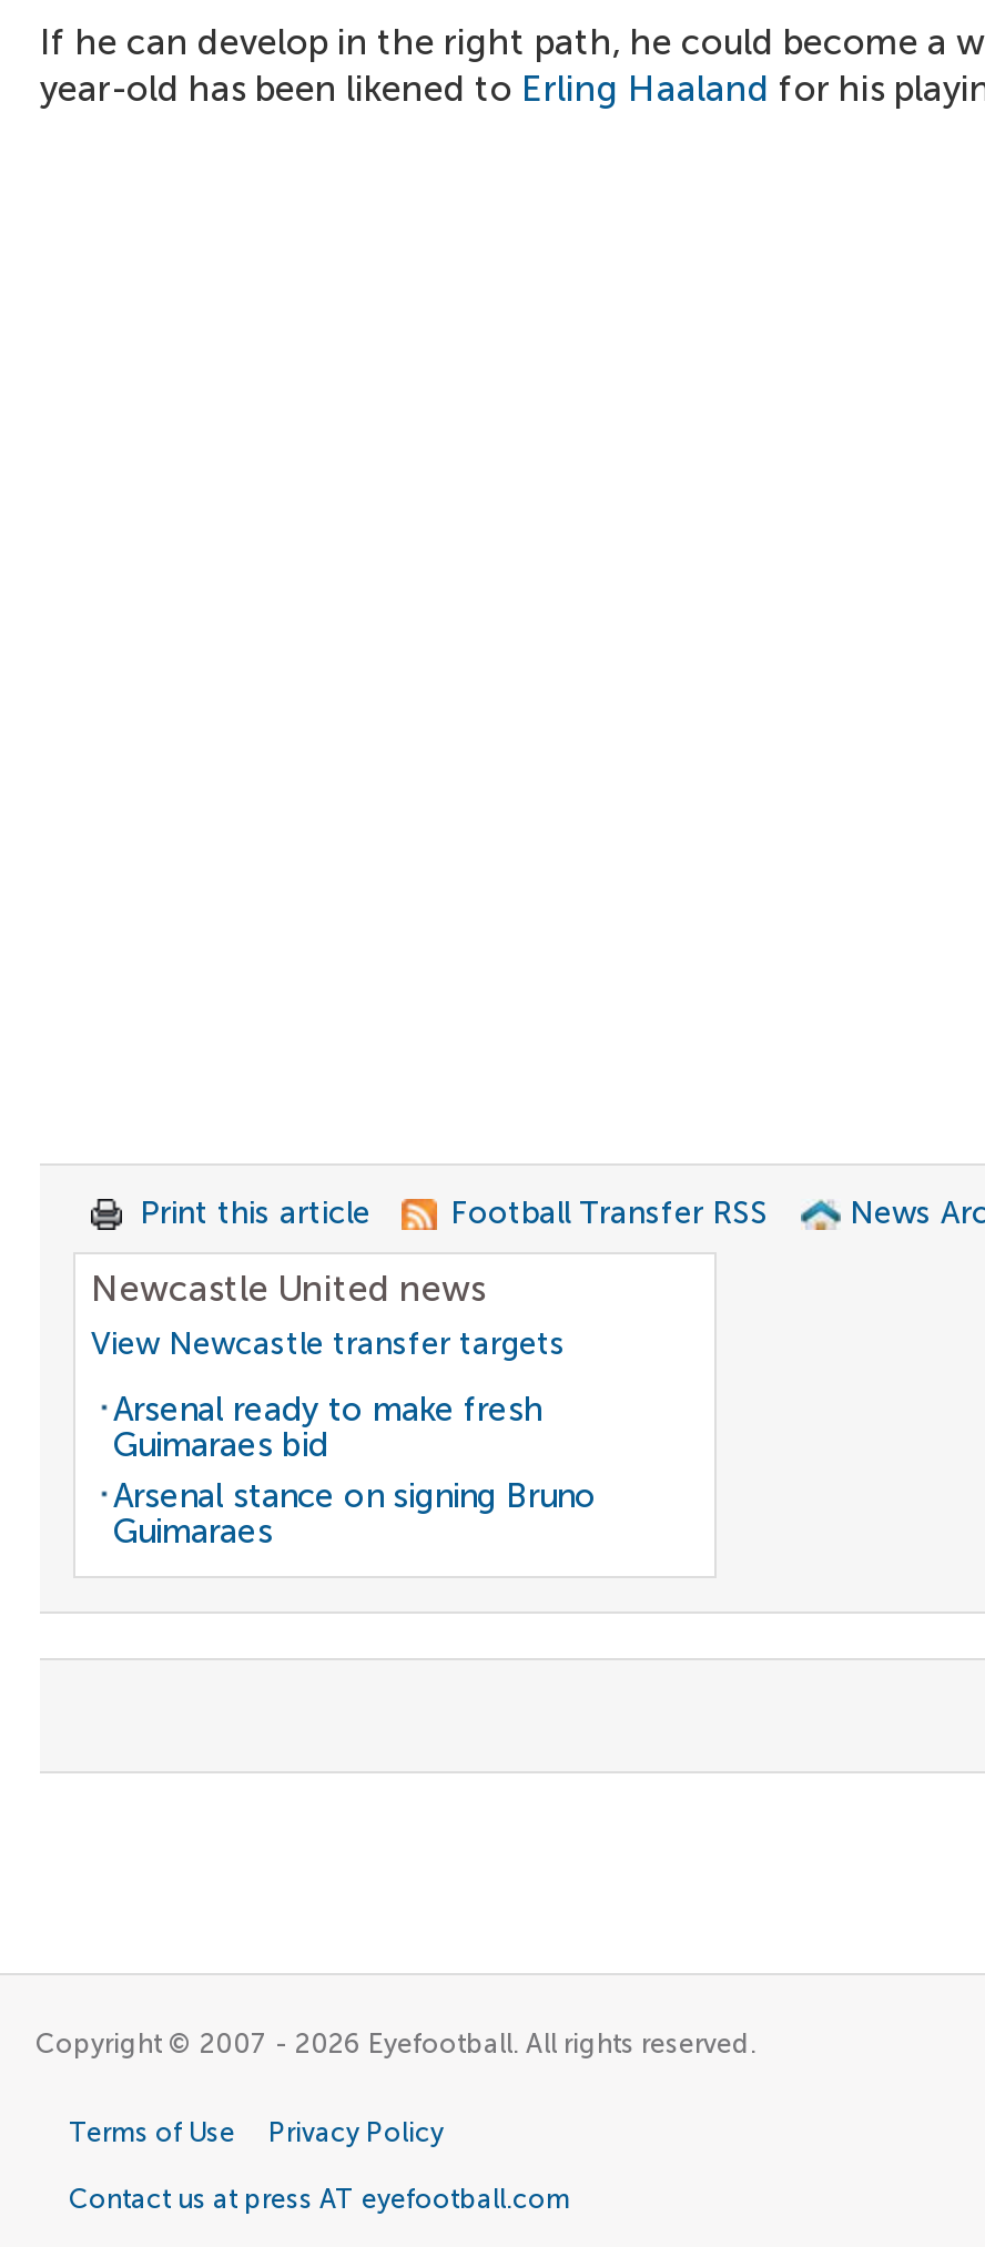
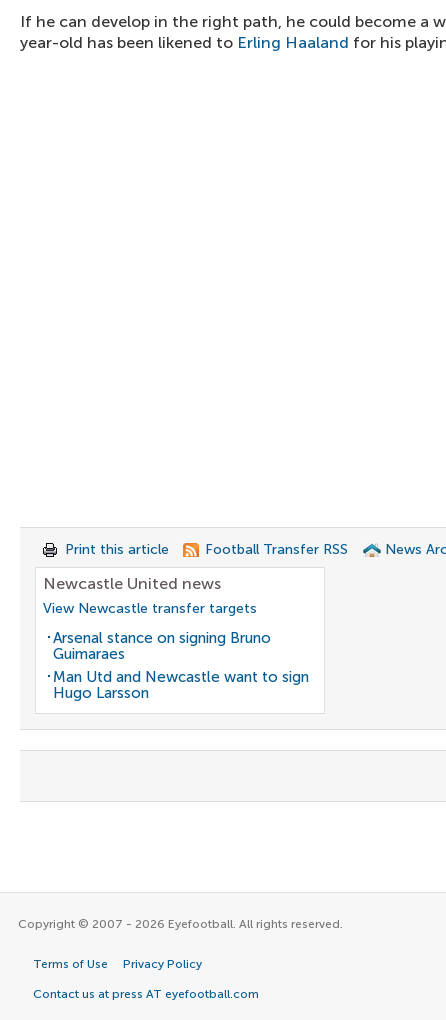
- Arsenal ready to make fresh
- Guimaraes bid

moved up: Arsenal stance on signing Bruno | Guimaraes

+ Man Utd and Newcastle want to sign
+ Hugo Larsson
